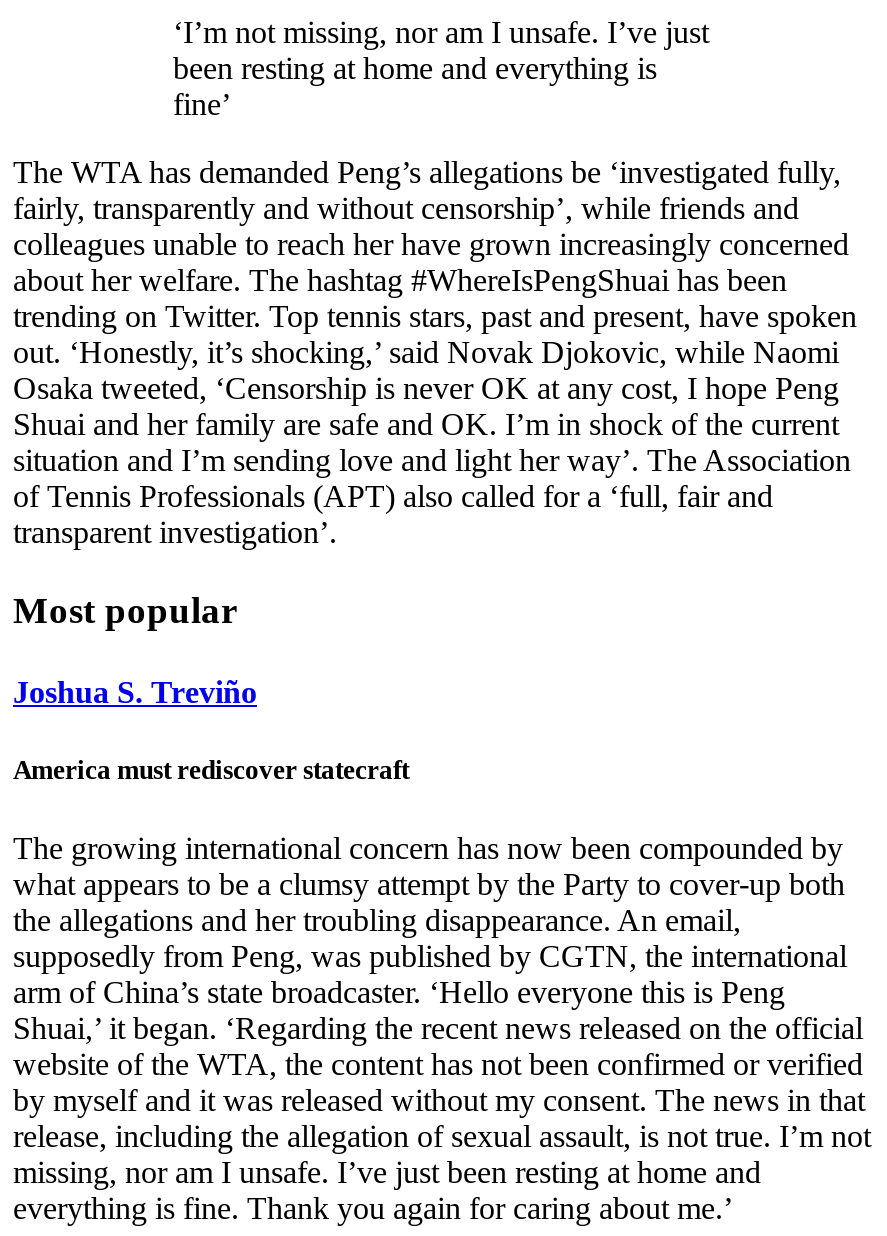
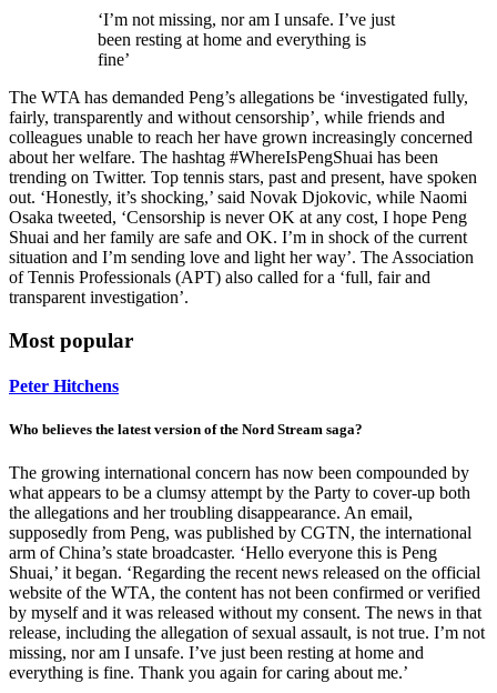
- Joshua S. Treviño
+ Peter Hitchens

- America must rediscover statecraft
+ Who believes the latest version of the Nord Stream saga?
